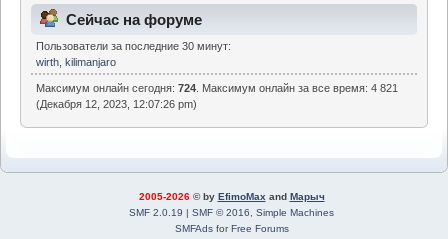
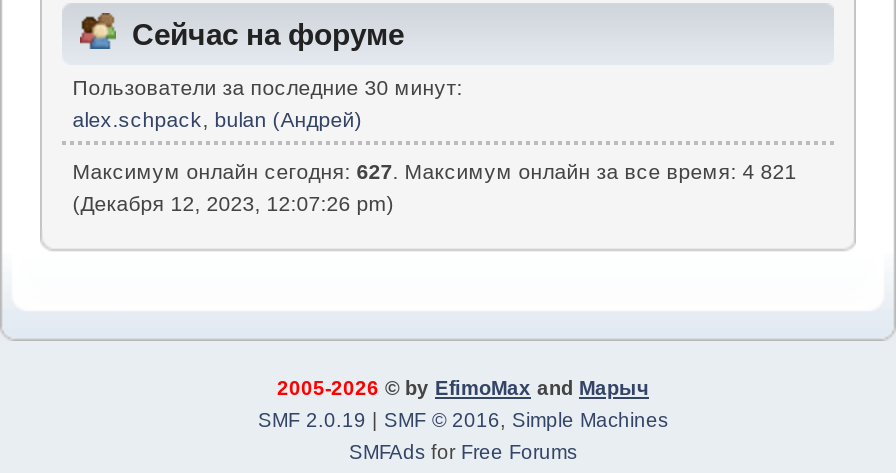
- wirth, kilimanjaro
+ alex.schpack, bulan (Андрей)

- Максимум онлайн сегодня: 724. Максимум онлайн за все время: 4 821
+ Максимум онлайн сегодня: 627. Максимум онлайн за все время: 4 821
